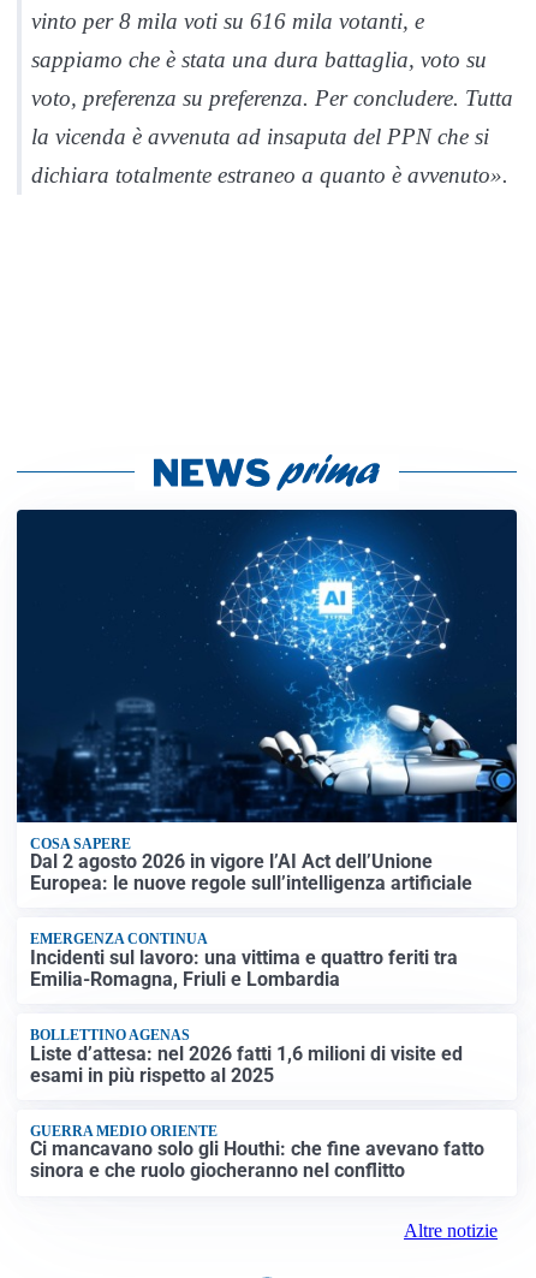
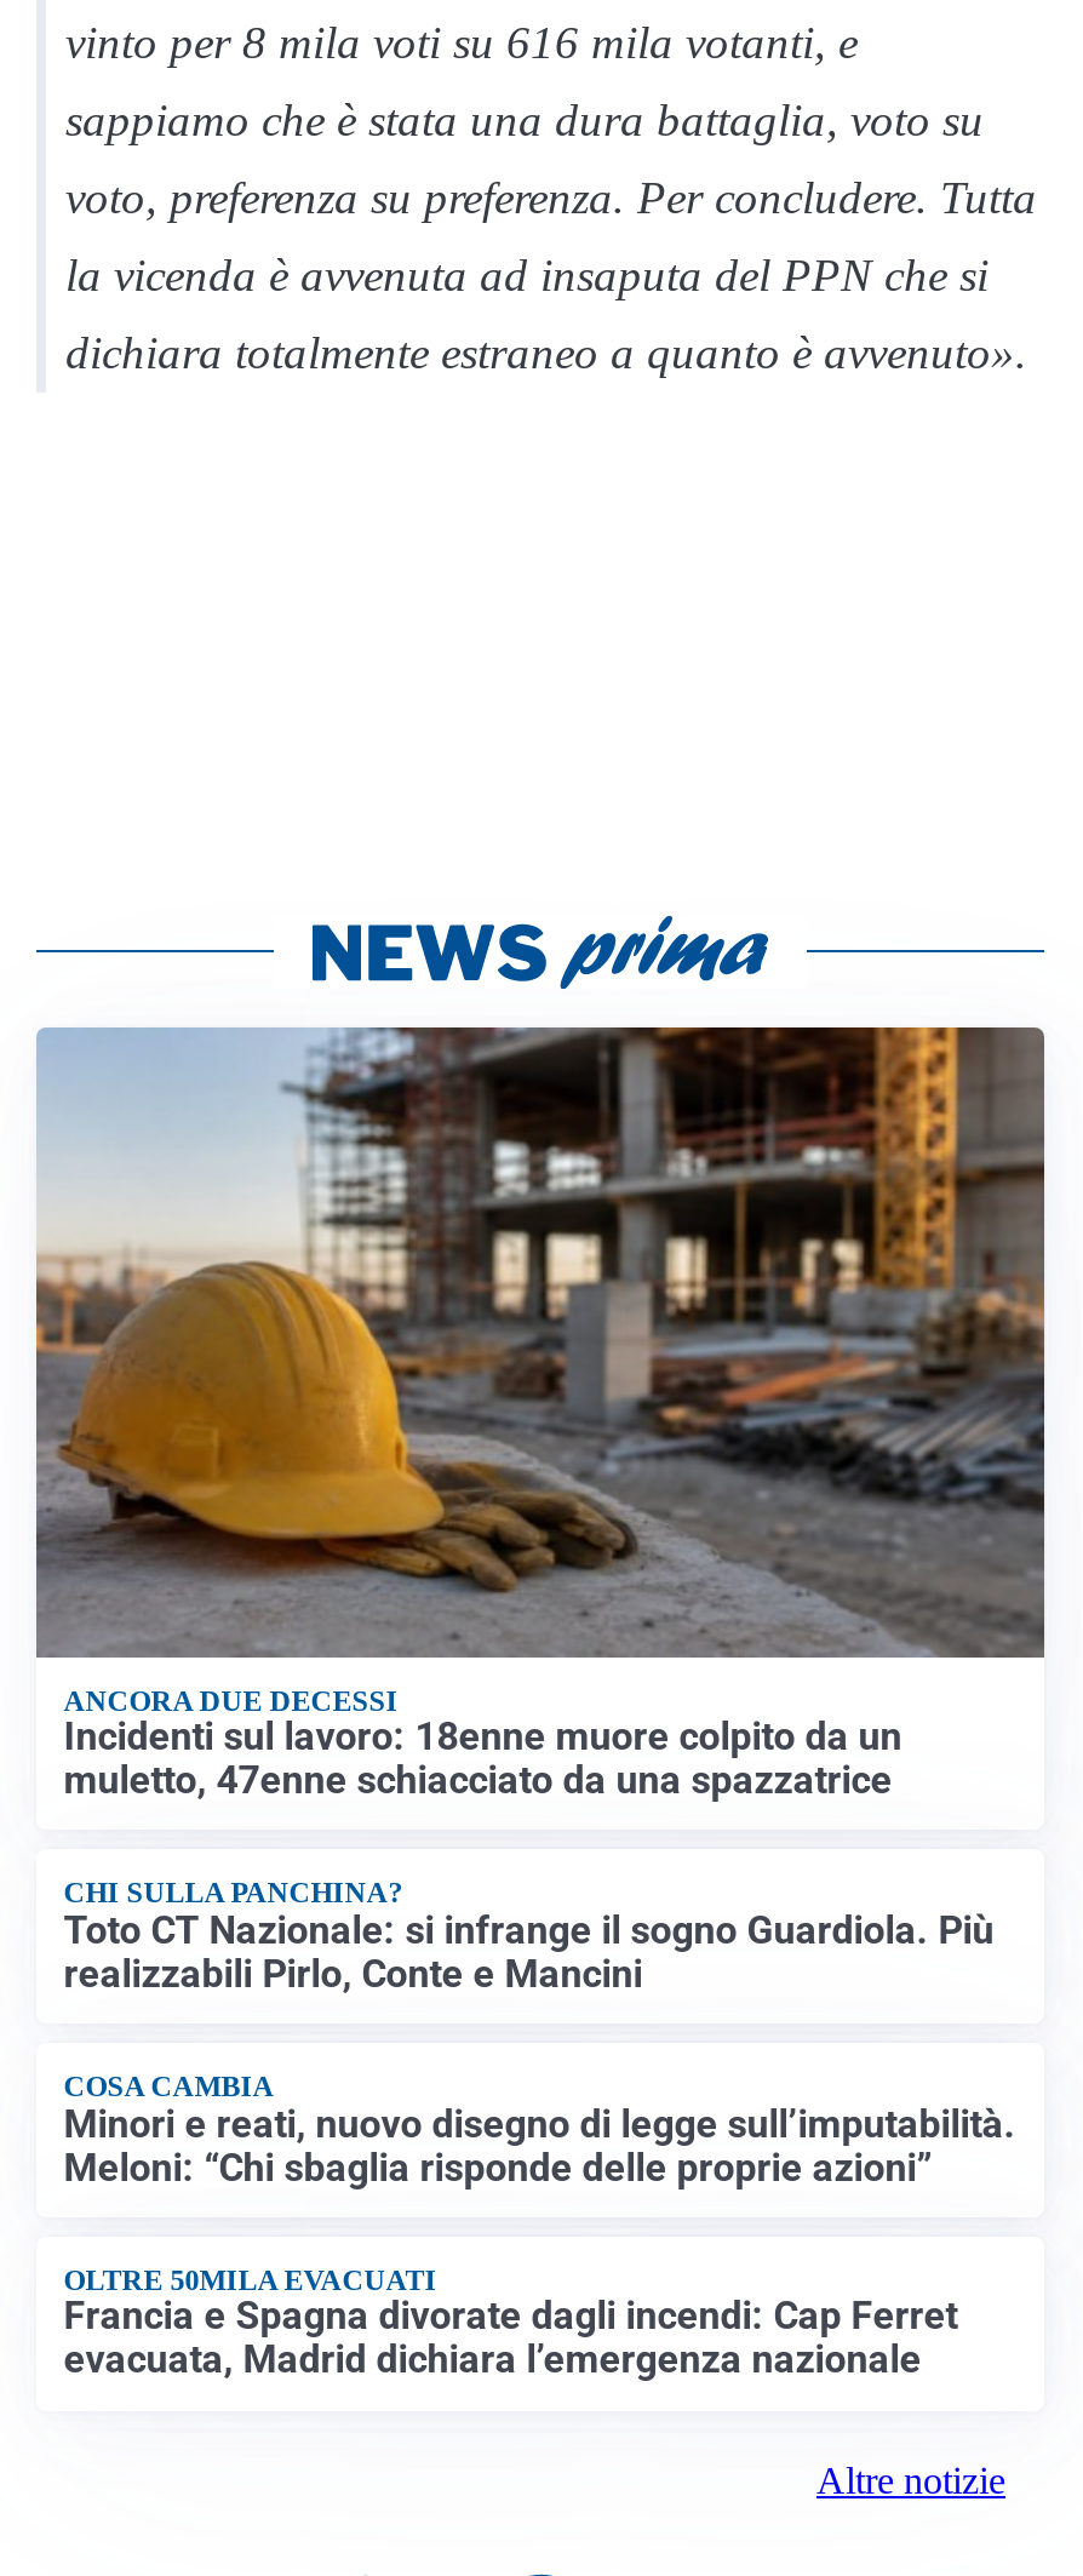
- [image]
- COSA SAPERE
- Dal 2 agosto 2026 in vigore l’AI Act dell’Unione
- Europea: le nuove regole sull’intelligenza artificiale
+ [image]
+ ANCORA DUE DECESSI
+ Incidenti sul lavoro: 18enne muore colpito da un
+ muletto, 47enne schiacciato da una spazzatrice

- EMERGENZA CONTINUA
- Incidenti sul lavoro: una vittima e quattro feriti tra
- Emilia-Romagna, Friuli e Lombardia
+ CHI SULLA PANCHINA?
+ Toto CT Nazionale: si infrange il sogno Guardiola. Più
+ realizzabili Pirlo, Conte e Mancini

- BOLLETTINO AGENAS
- Liste d’attesa: nel 2026 fatti 1,6 milioni di visite ed
- esami in più rispetto al 2025
+ COSA CAMBIA
+ Minori e reati, nuovo disegno di legge sull’imputabilità.
+ Meloni: “Chi sbaglia risponde delle proprie azioni”

- GUERRA MEDIO ORIENTE
- Ci mancavano solo gli Houthi: che fine avevano fatto
- sinora e che ruolo giocheranno nel conflitto
+ OLTRE 50MILA EVACUATI
+ Francia e Spagna divorate dagli incendi: Cap Ferret
+ evacuata, Madrid dichiara l’emergenza nazionale
